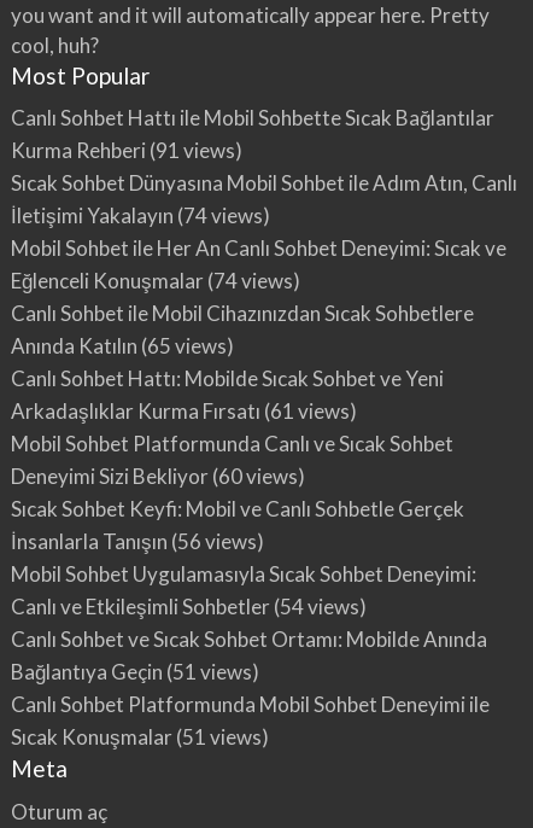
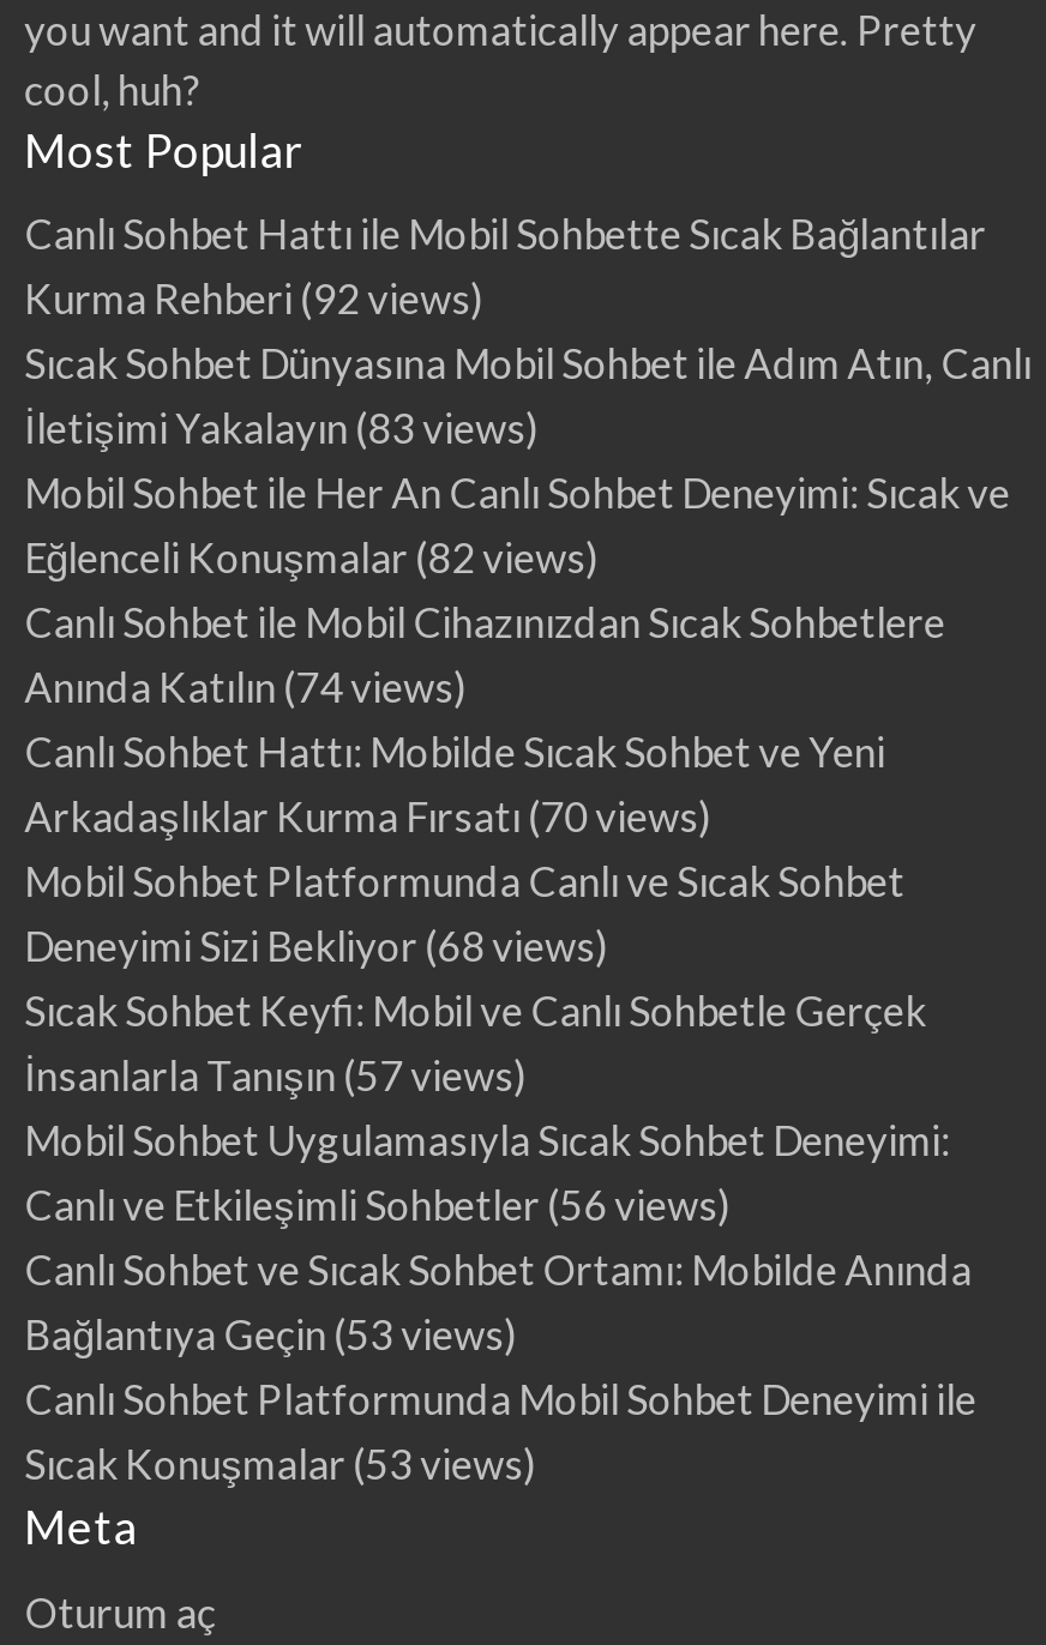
- Kurma Rehberi (91 views)
+ Kurma Rehberi (92 views)

- İletişimi Yakalayın (74 views)
+ İletişimi Yakalayın (83 views)

- Eğlenceli Konuşmalar (74 views)
+ Eğlenceli Konuşmalar (82 views)

- Anında Katılın (65 views)
+ Anında Katılın (74 views)

- Arkadaşlıklar Kurma Fırsatı (61 views)
+ Arkadaşlıklar Kurma Fırsatı (70 views)

- Deneyimi Sizi Bekliyor (60 views)
+ Deneyimi Sizi Bekliyor (68 views)

- İnsanlarla Tanışın (56 views)
+ İnsanlarla Tanışın (57 views)

- Canlı ve Etkileşimli Sohbetler (54 views)
+ Canlı ve Etkileşimli Sohbetler (56 views)

- Bağlantıya Geçin (51 views)
+ Bağlantıya Geçin (53 views)

- Sıcak Konuşmalar (51 views)
+ Sıcak Konuşmalar (53 views)
